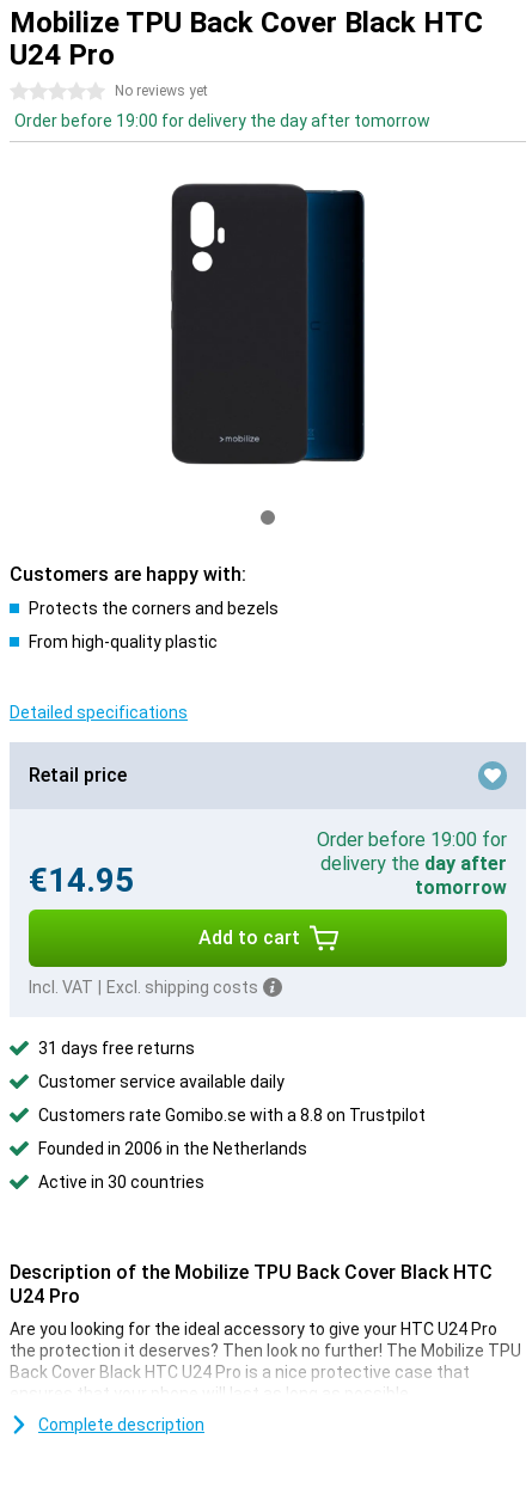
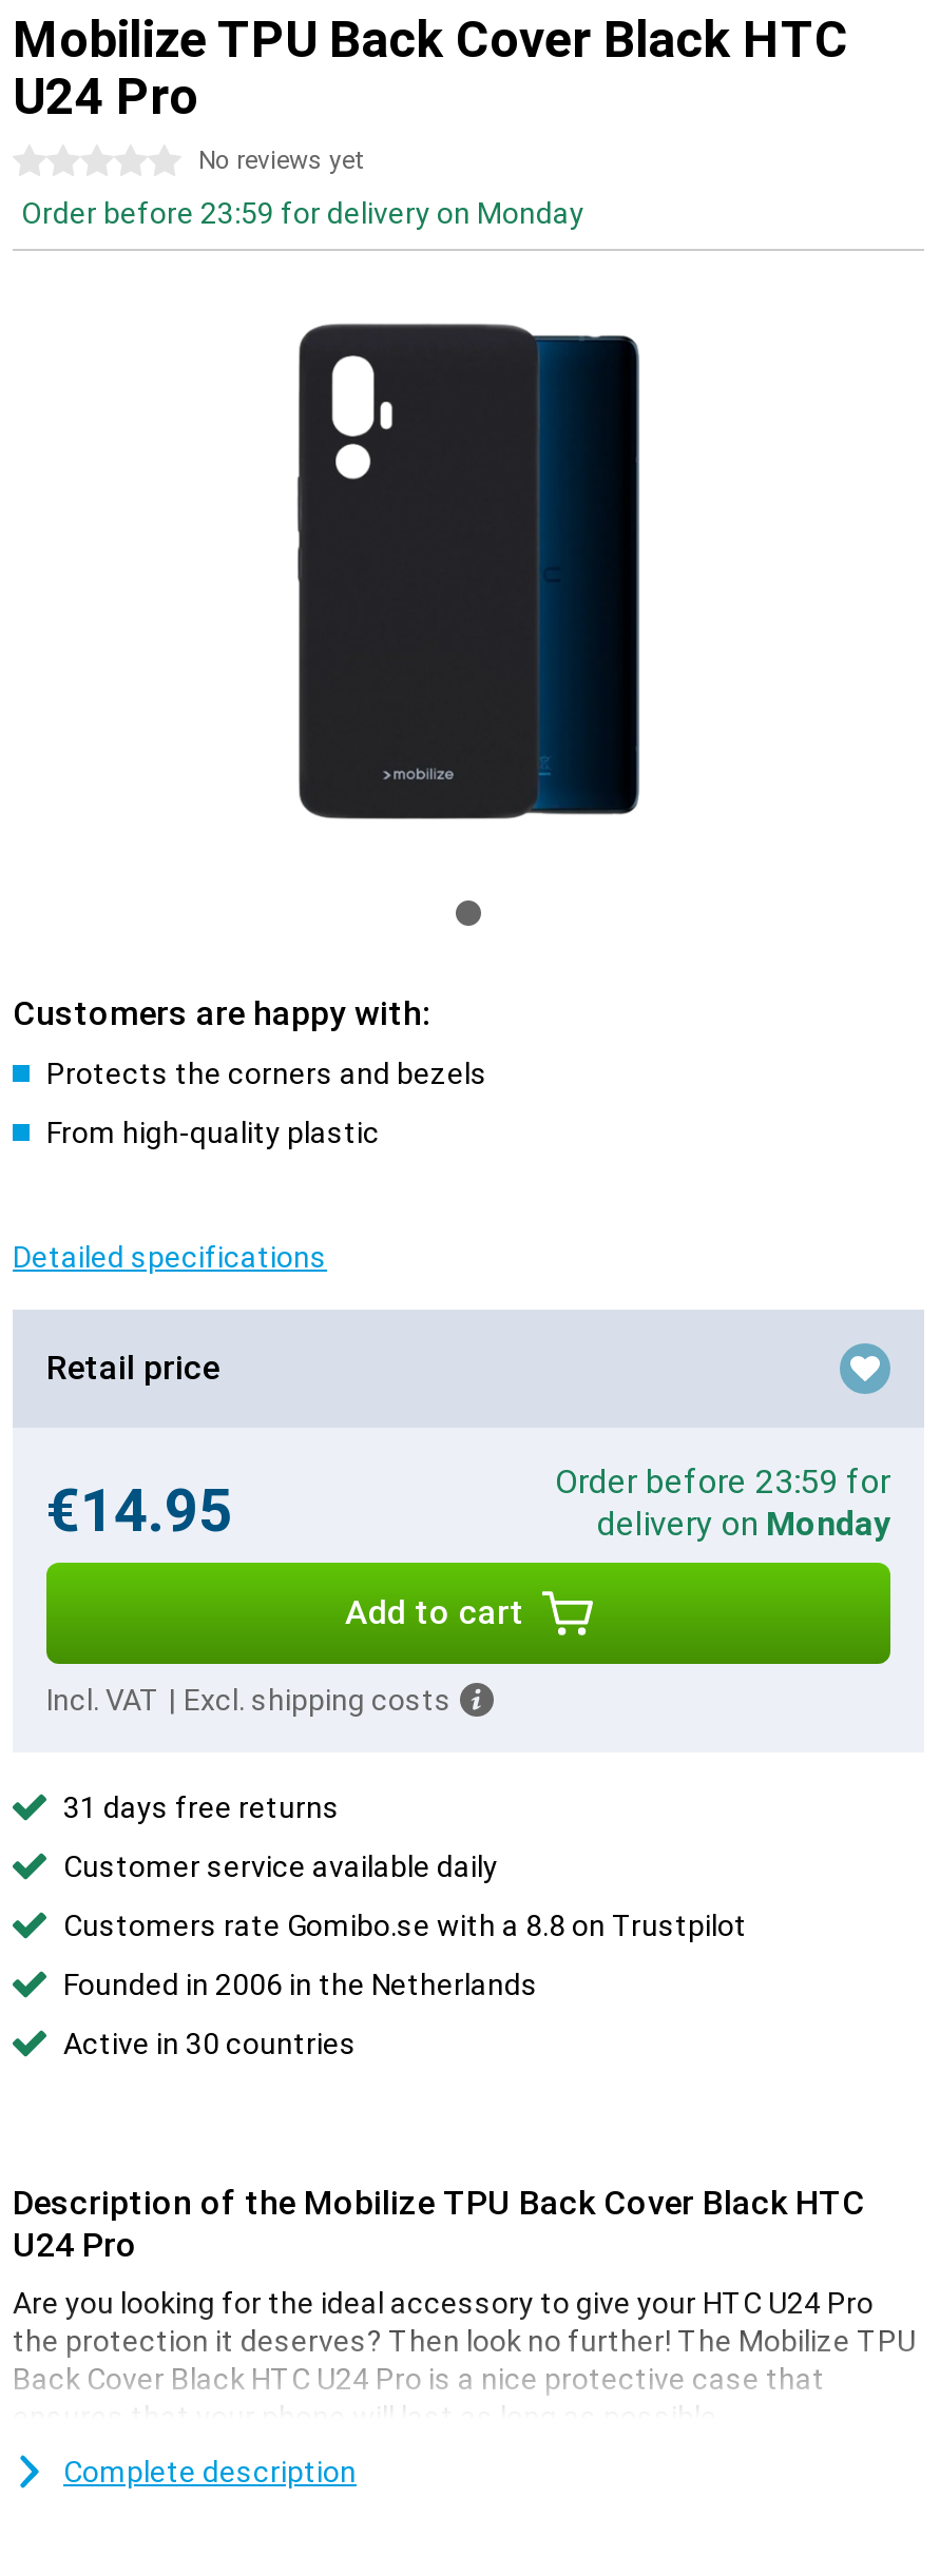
- Order before 19:00 for delivery the day after tomorrow
+ Order before 23:59 for delivery on Monday

- Order before 19:00 for
- delivery the day after
- tomorrow
+ Order before 23:59 for
+ delivery on Monday
